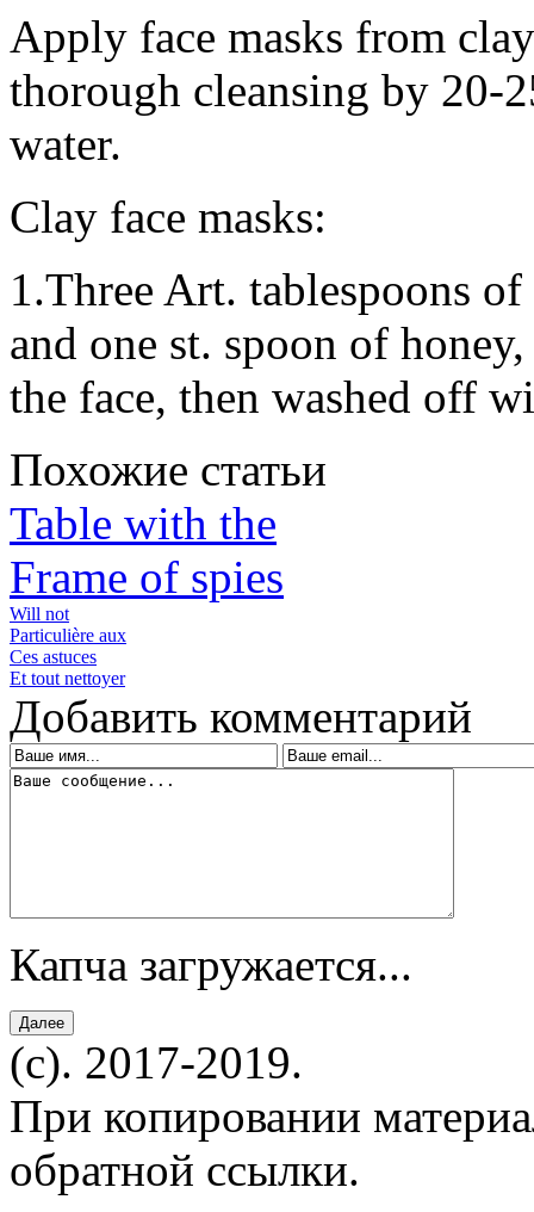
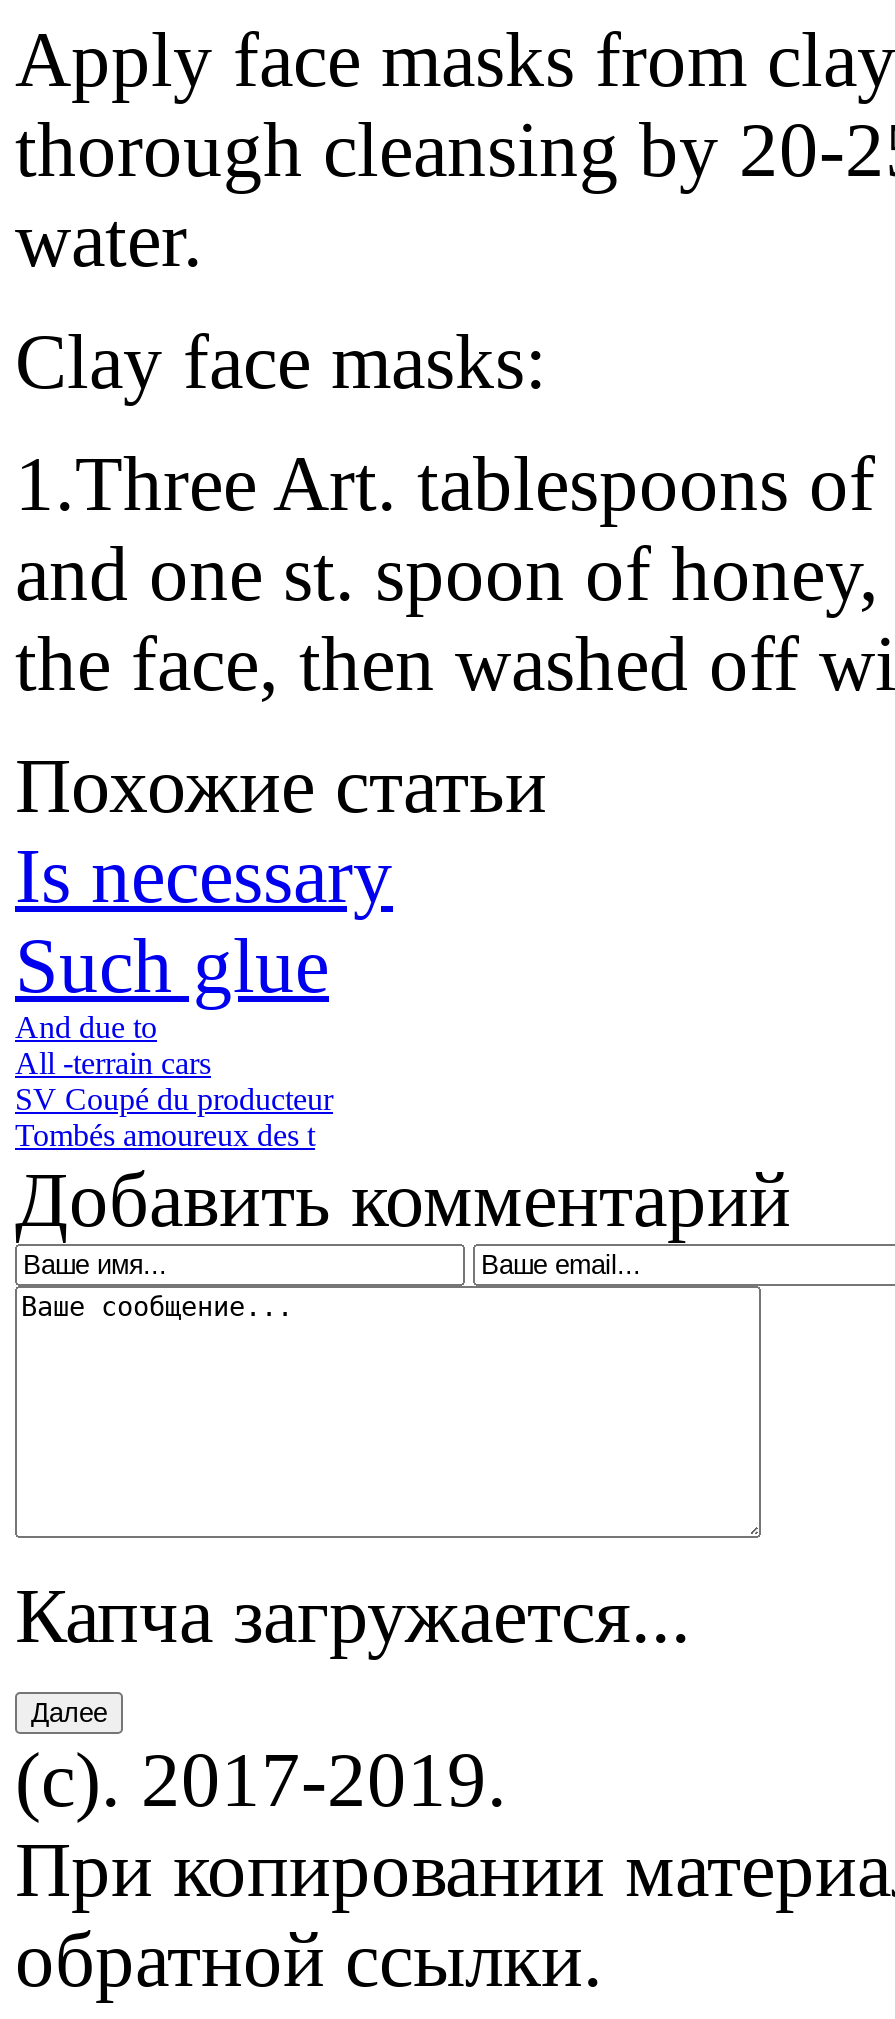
- Table with the
- Frame of spies
- Will not
- Particulière aux
- Ces astuces
- Et tout nettoyer
+ Is necessary
+ Such glue
+ And due to
+ All -terrain cars
+ SV Coupé du producteur
+ Tombés amoureux des t
